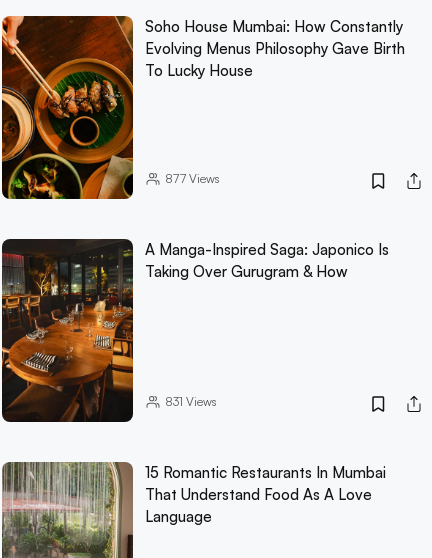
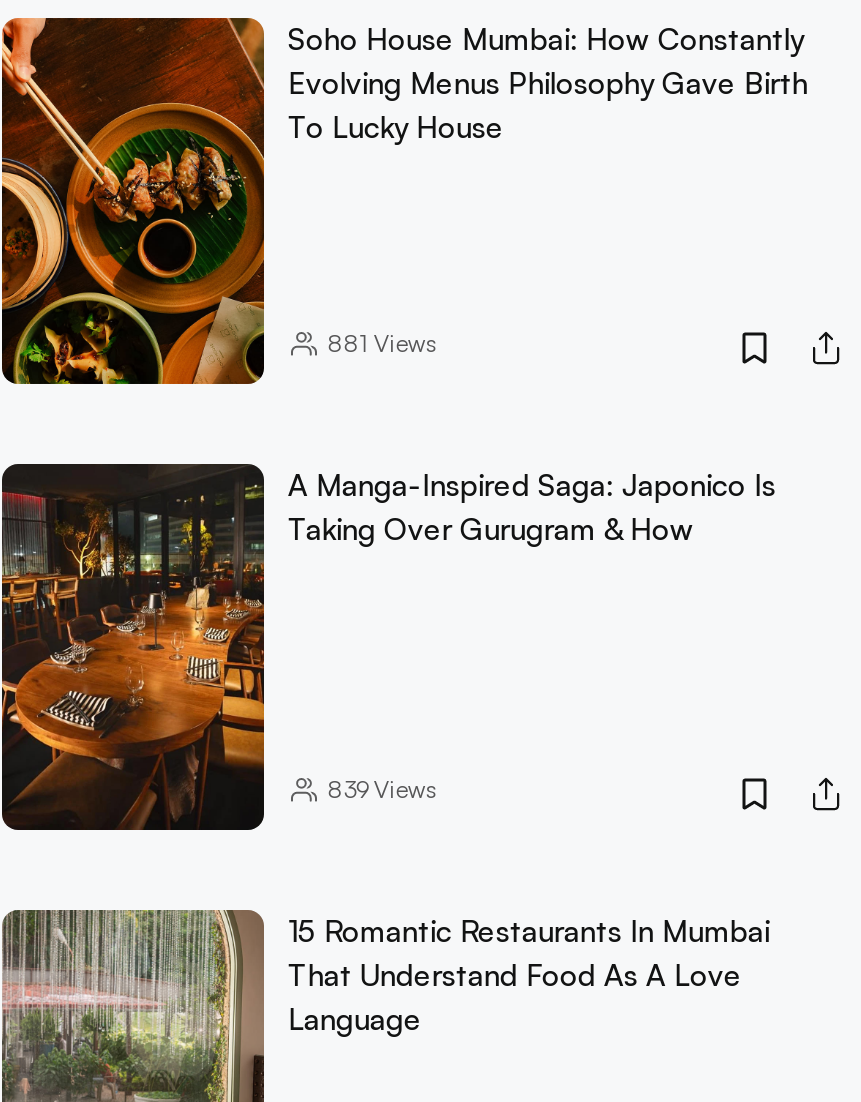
- 877 Views
+ 881 Views

- 831Views
+ 839Views
